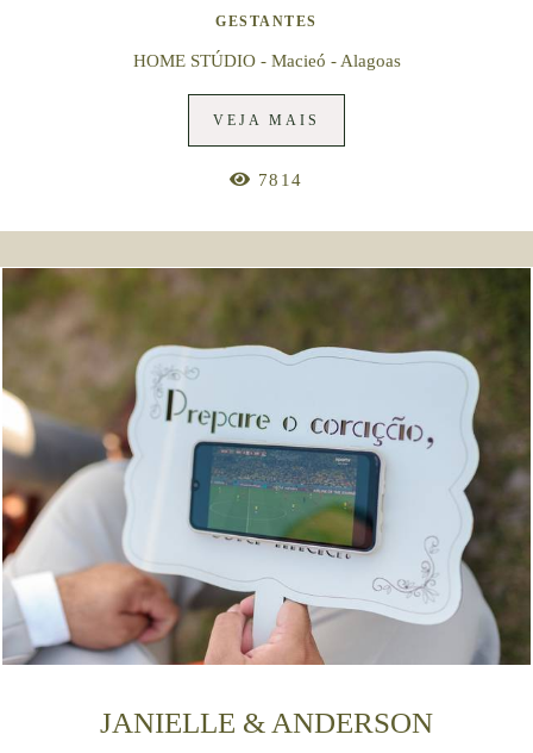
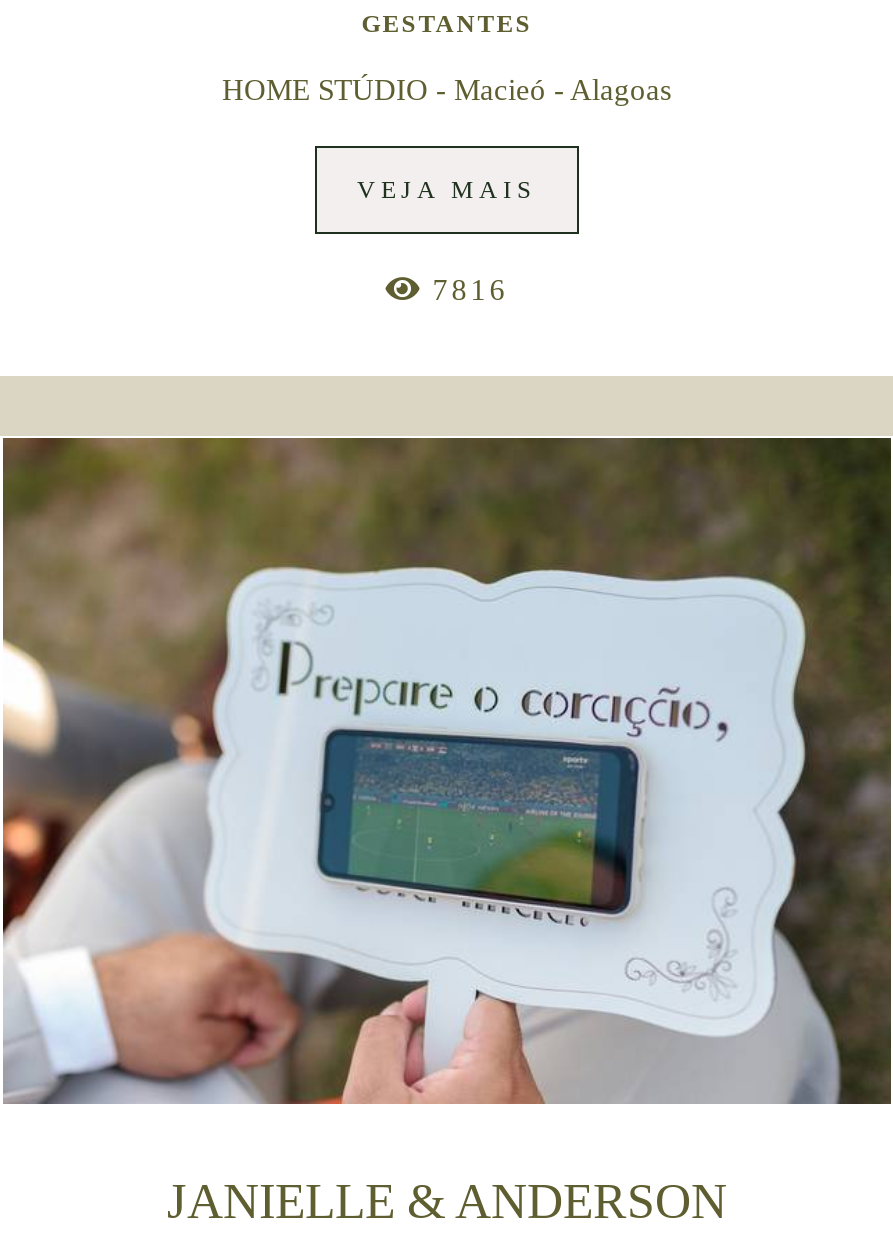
- 7814
+ 7816
